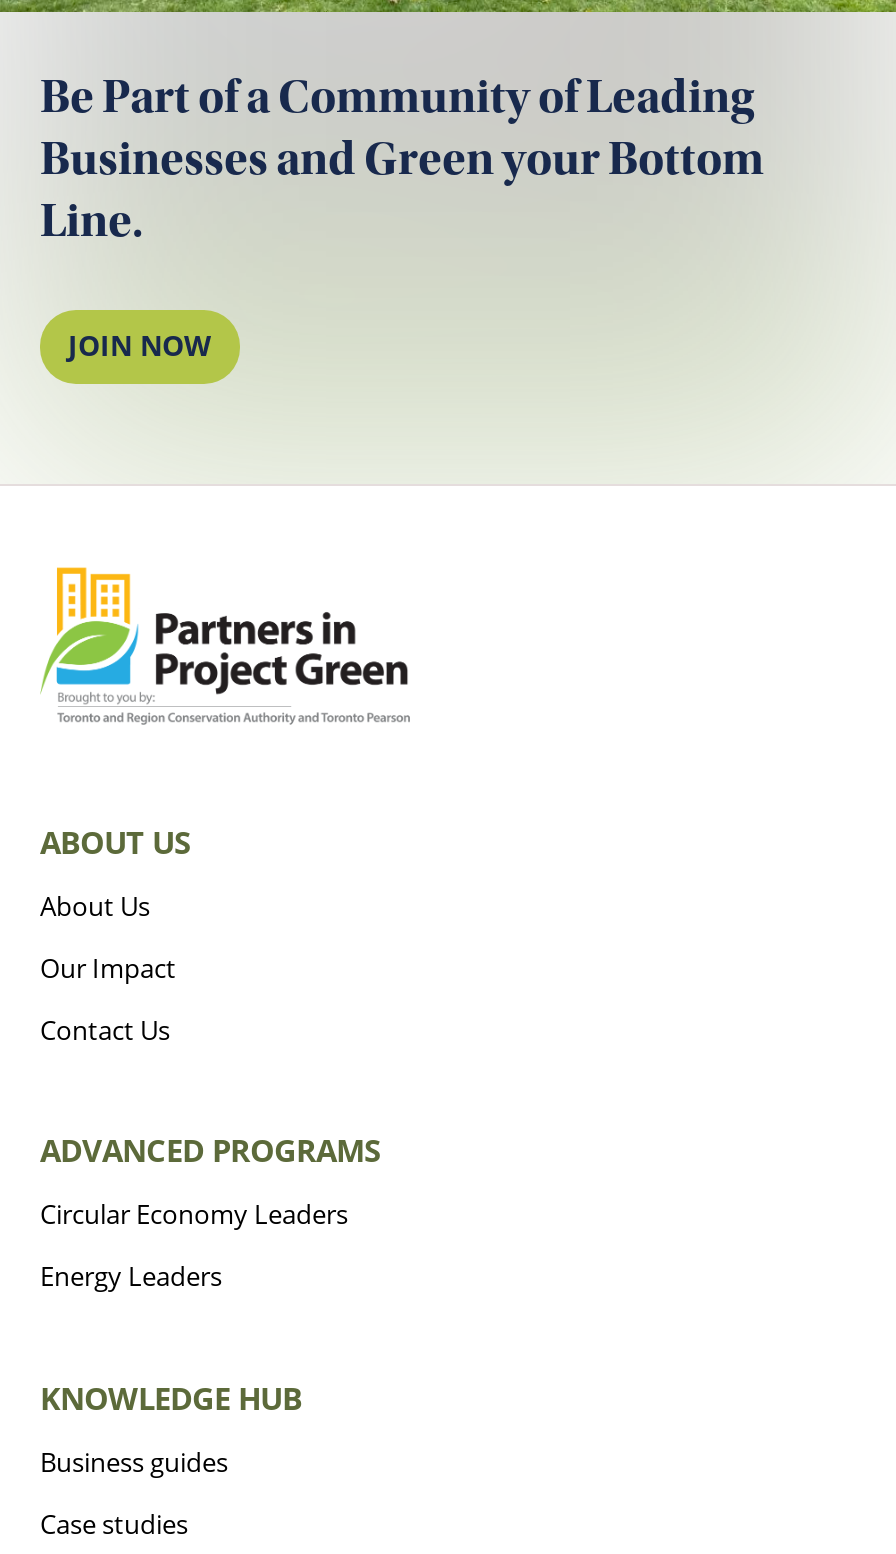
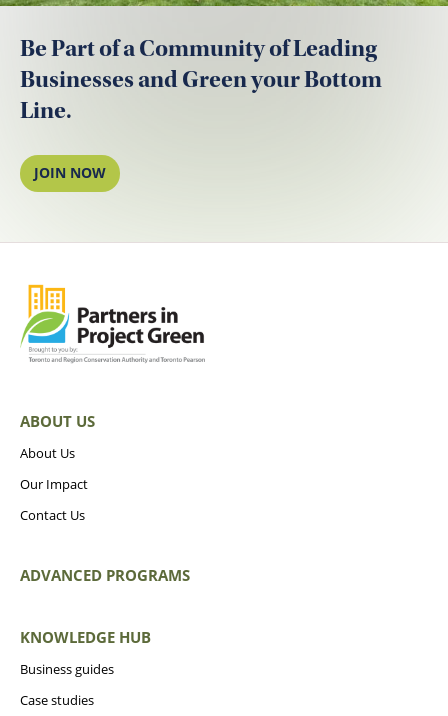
- Circular Economy Leaders
- Energy Leaders
